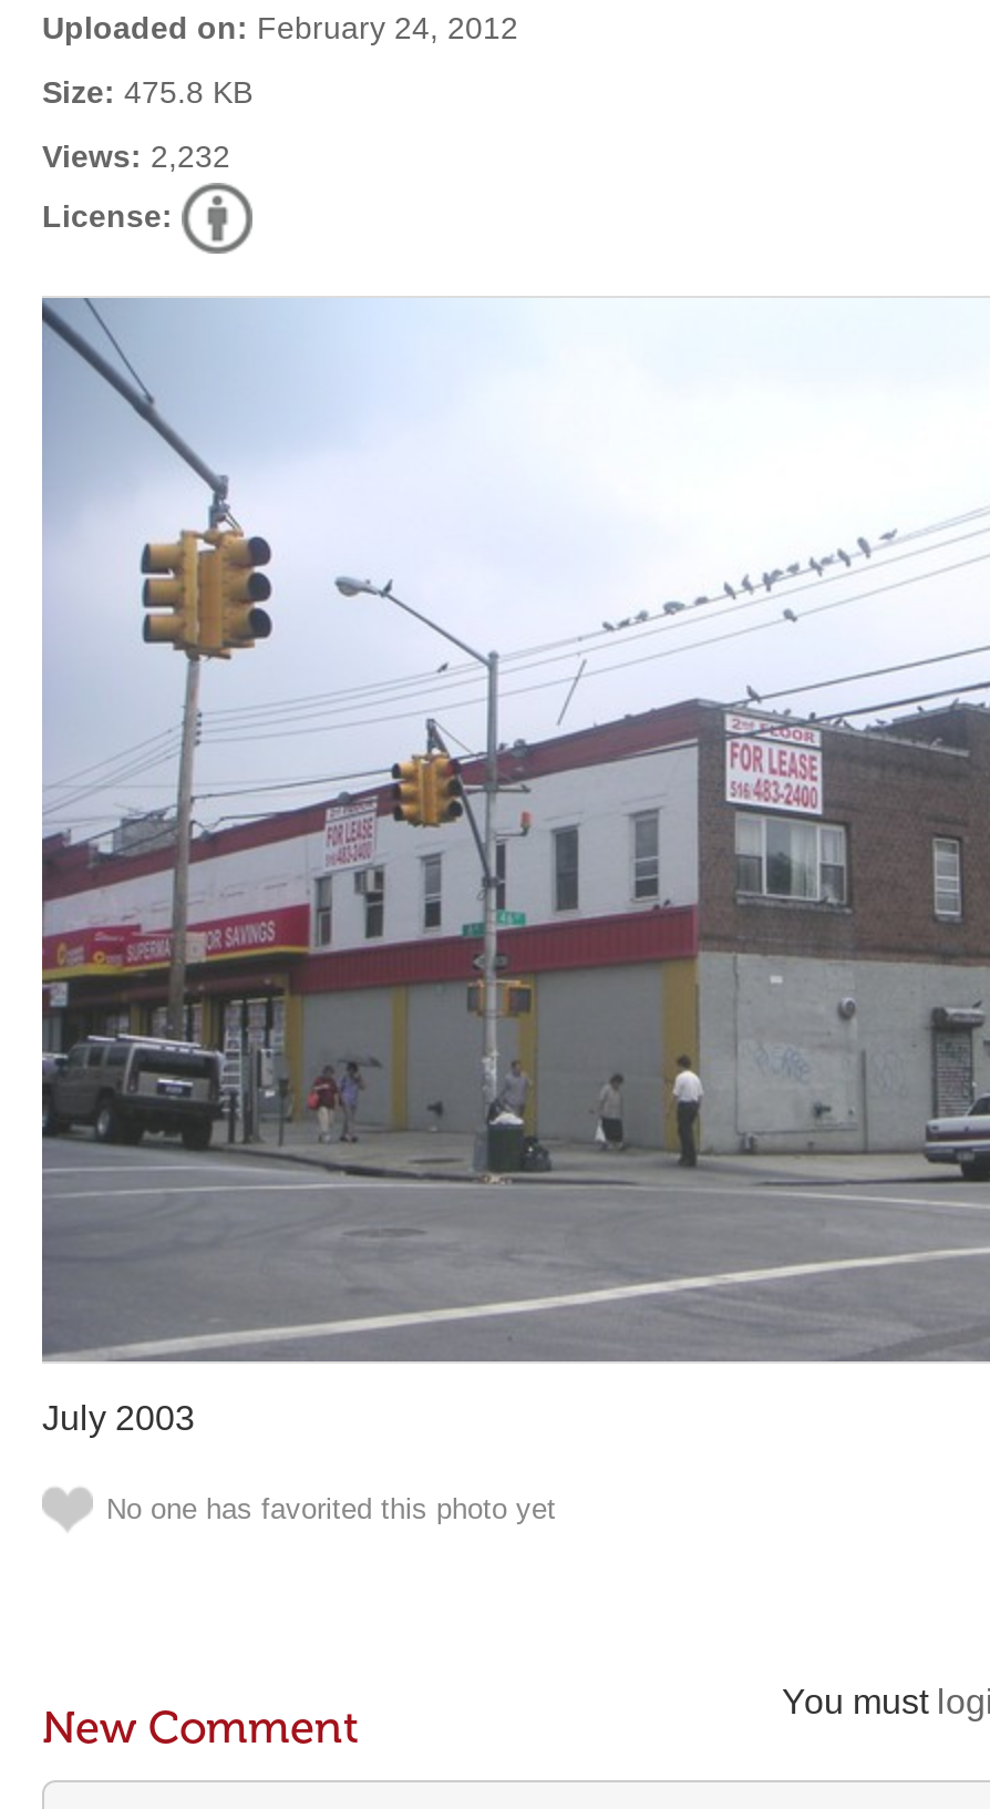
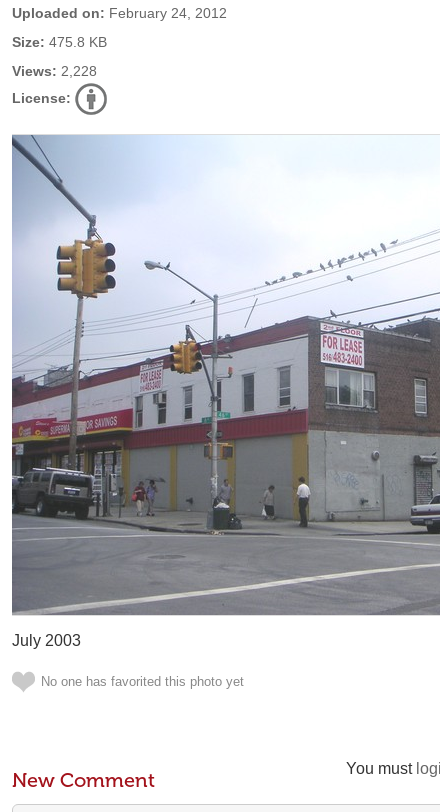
- Views: 2,232
+ Views: 2,228
